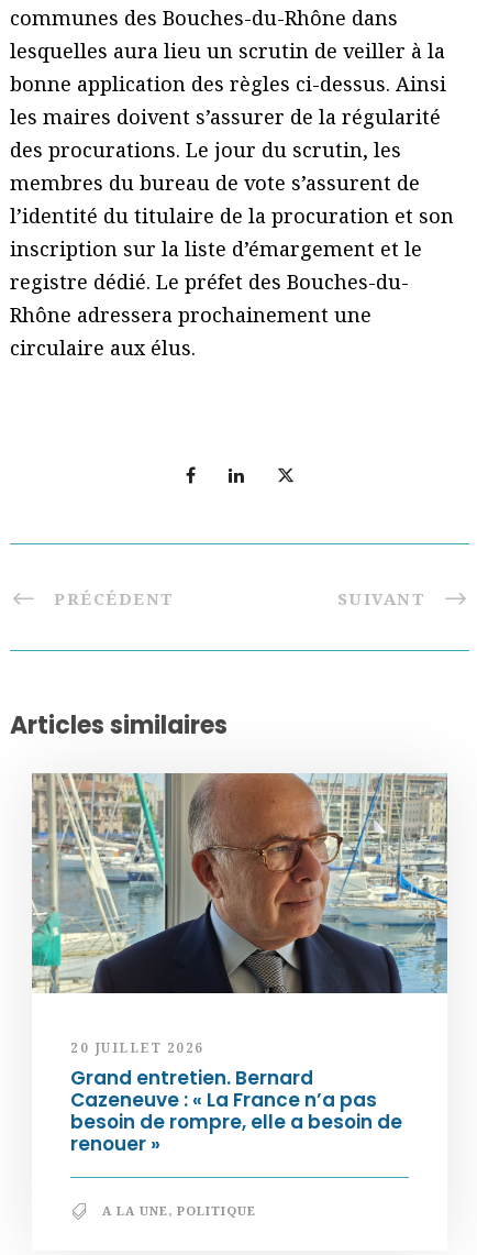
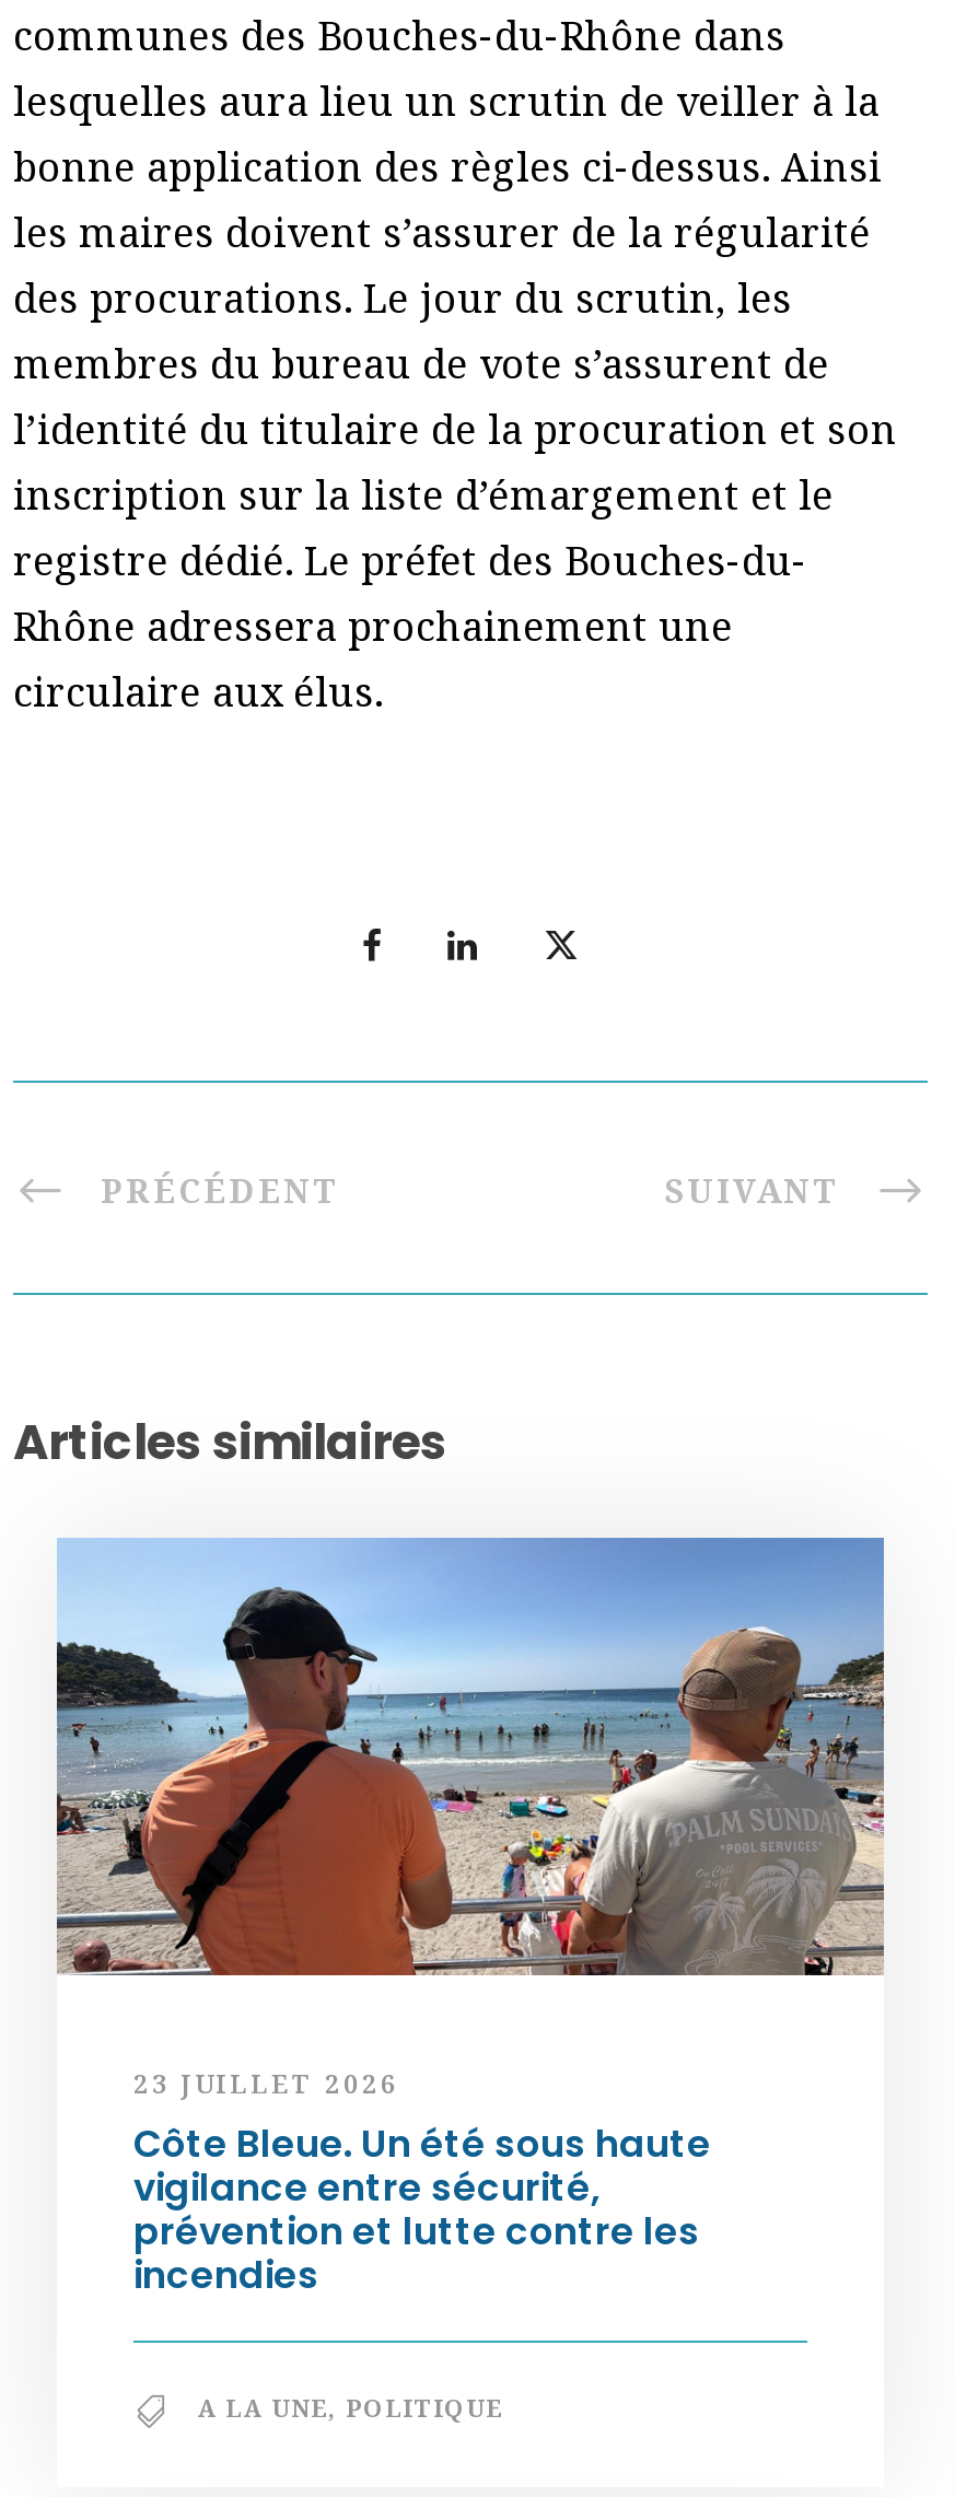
- [image]
- 20 JUILLET 2026
- Grand entretien. Bernard
- Cazeneuve : « La France n’a pas
- besoin de rompre, elle a besoin de
- renouer »
+ [image]
+ 23 JUILLET 2026
+ Côte Bleue. Un été sous haute
+ vigilance entre sécurité,
+ prévention et lutte contre les
+ incendies
